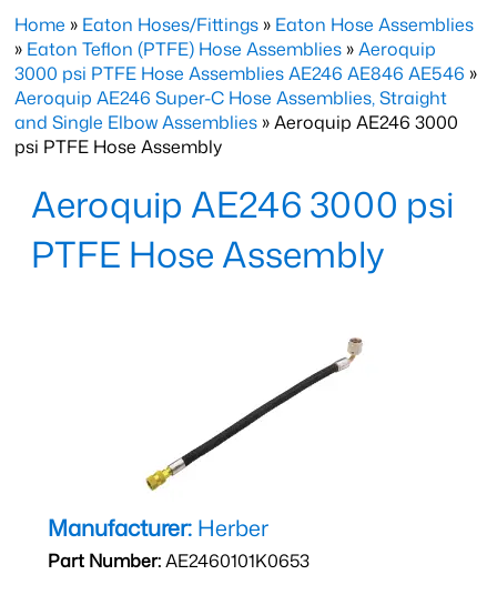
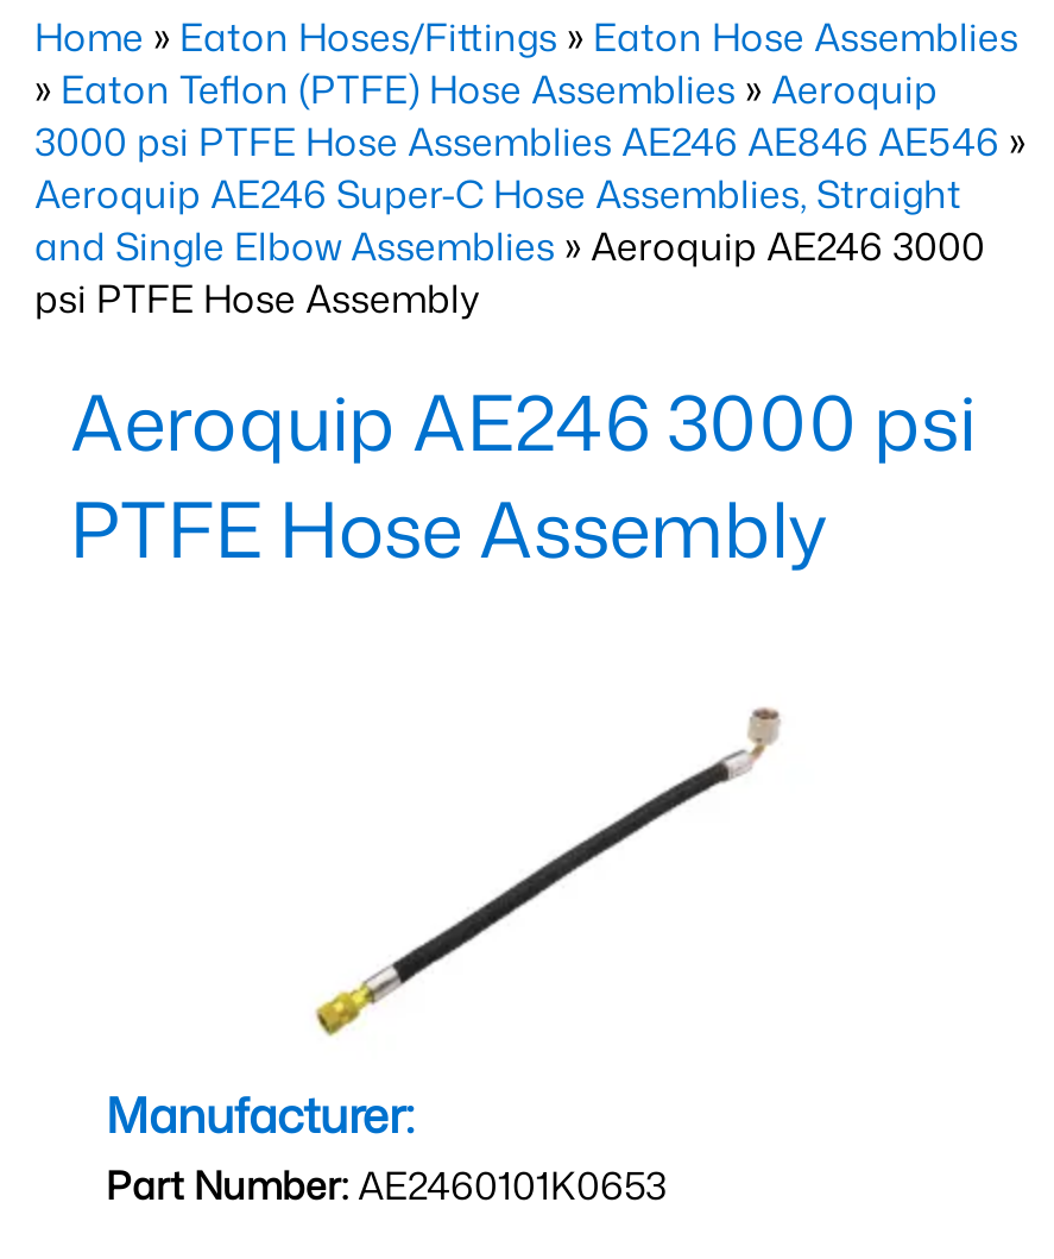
- Manufacturer: Herber
+ Manufacturer:
